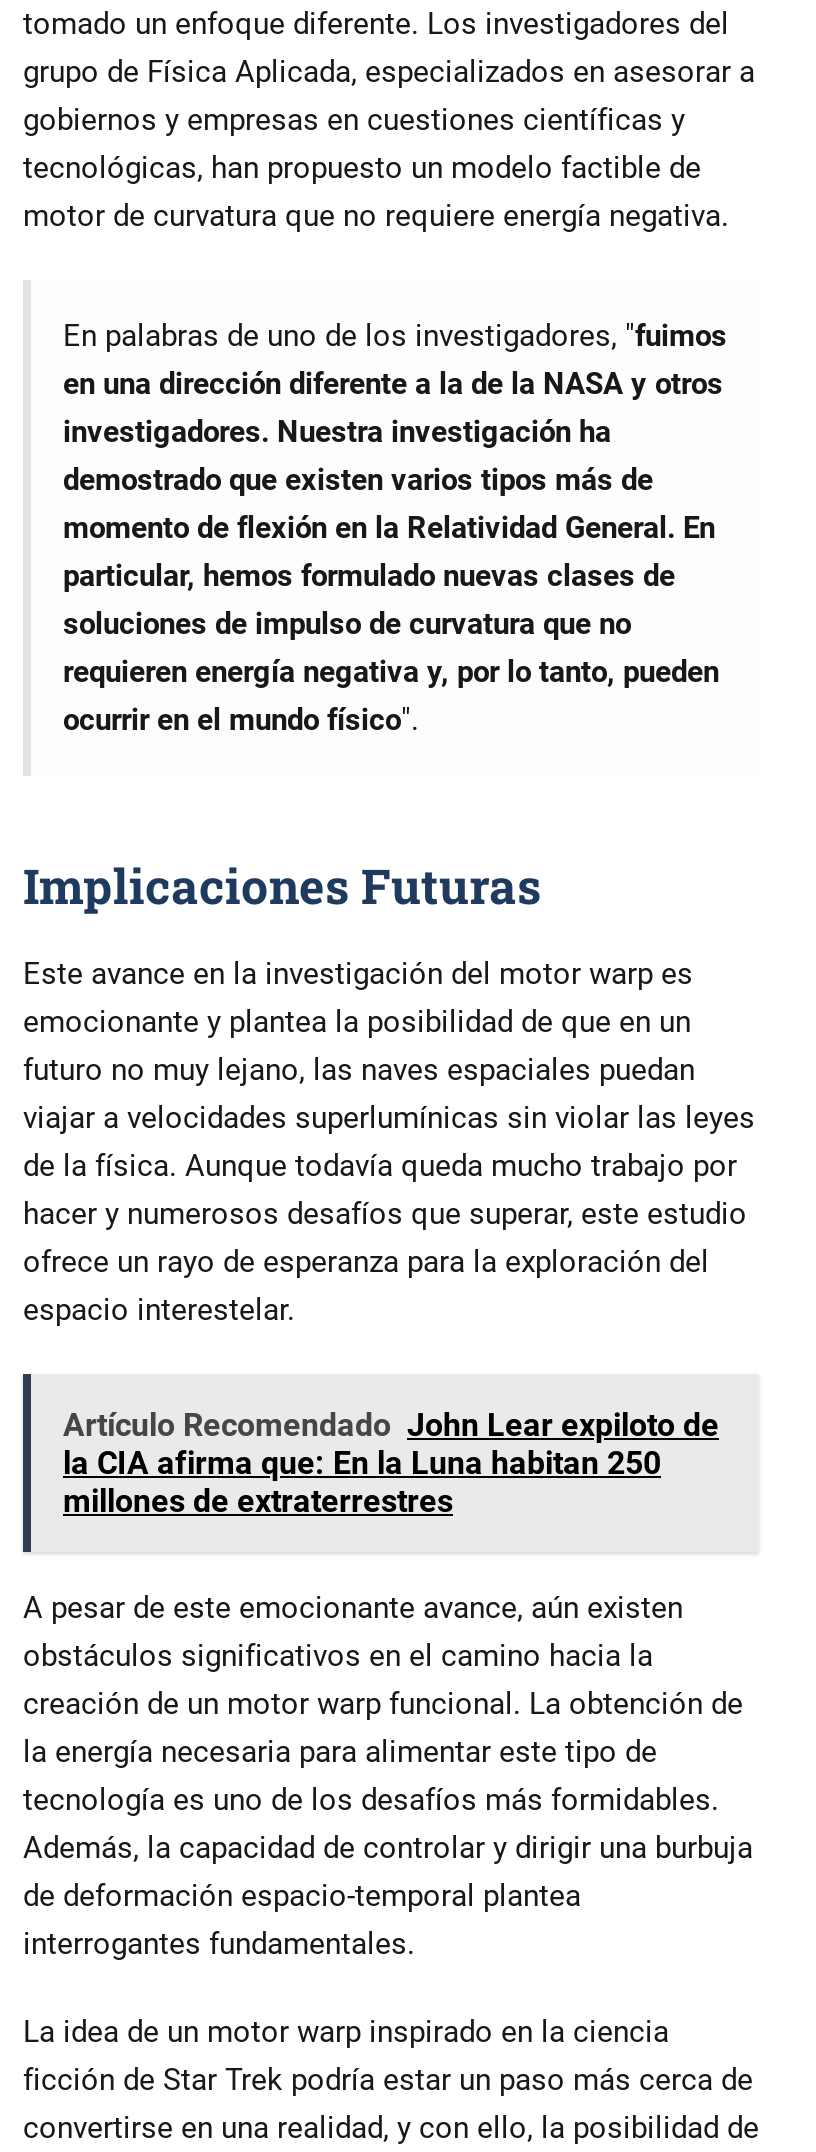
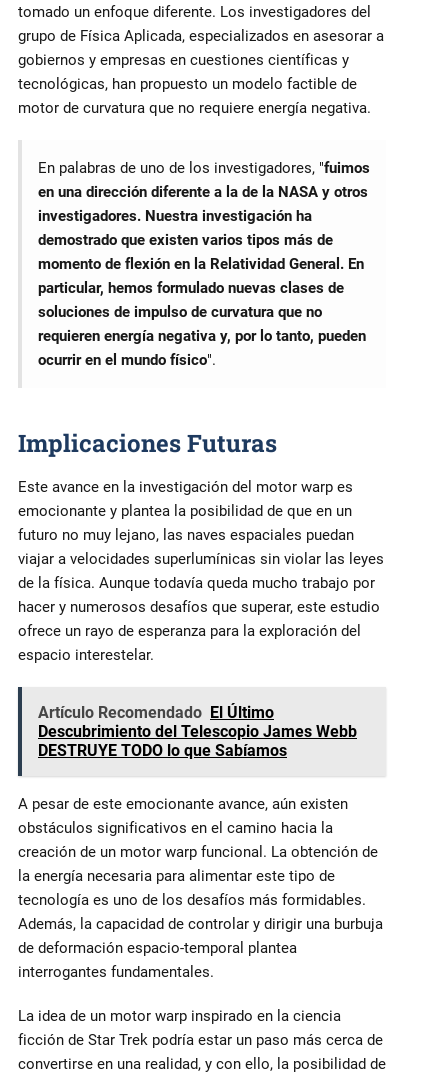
- Artículo Recomendado John Lear expiloto de
- la CIA afirma que: En la Luna habitan 250
- millones de extraterrestres
+ Artículo Recomendado El Último
+ Descubrimiento del Telescopio James Webb
+ DESTRUYE TODO lo que Sabíamos
